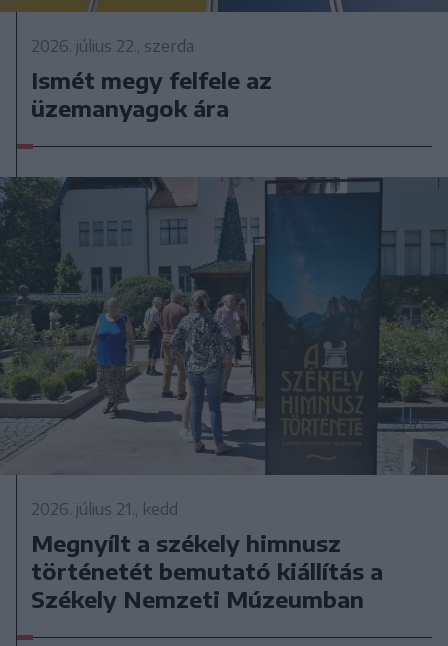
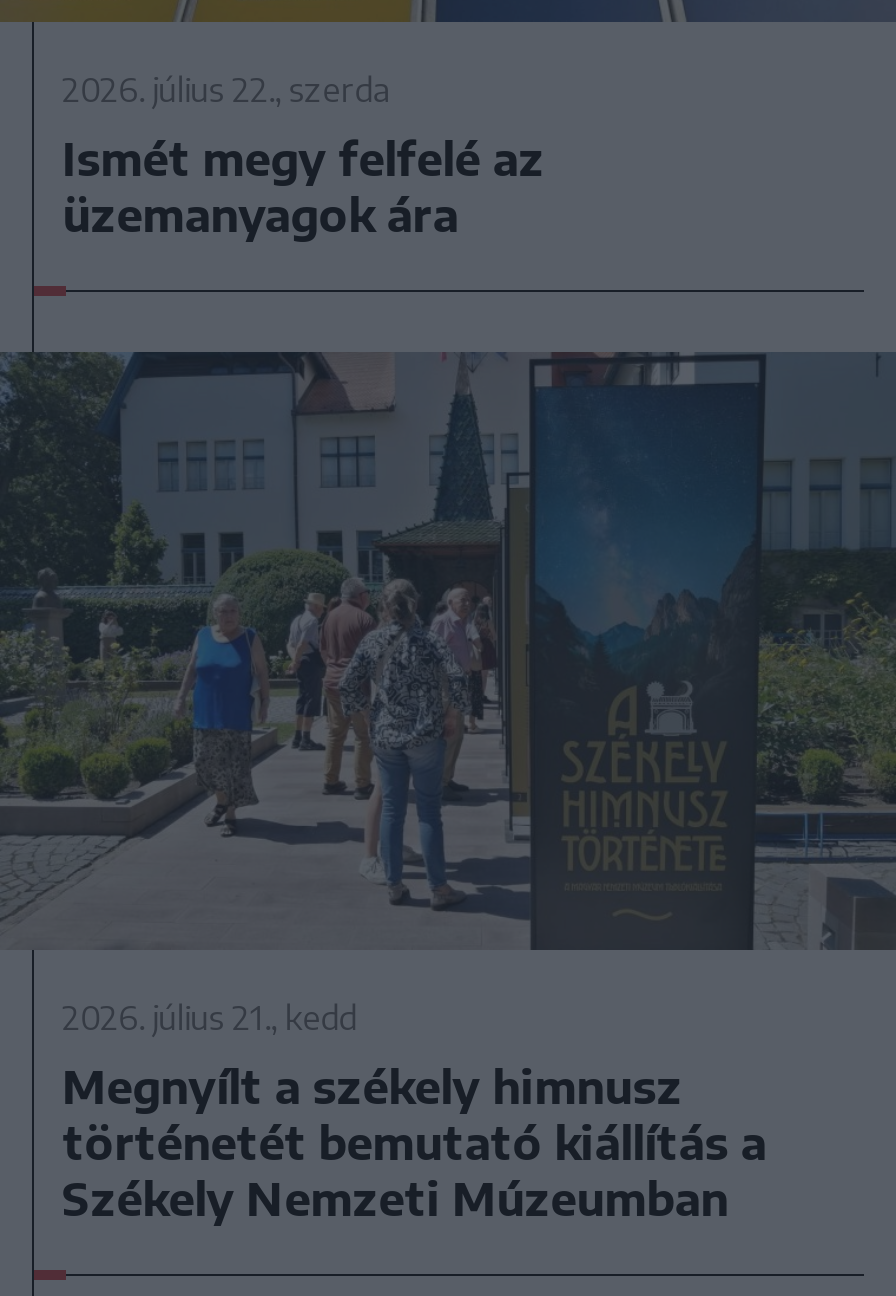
- Ismét megy felfele az
+ Ismét megy felfelé az
